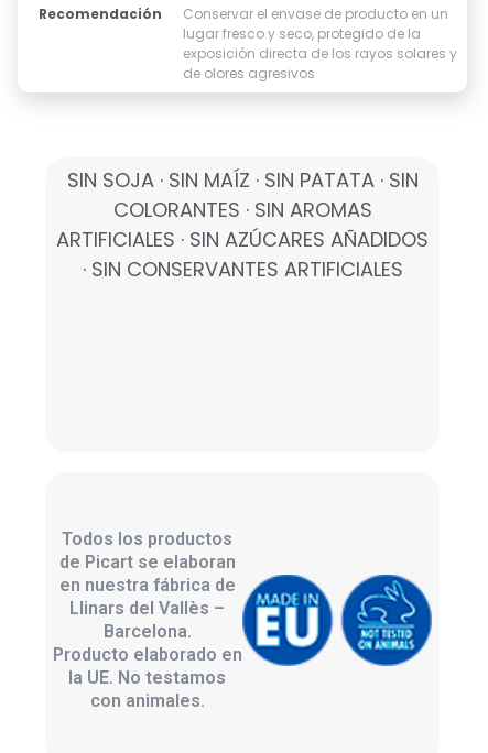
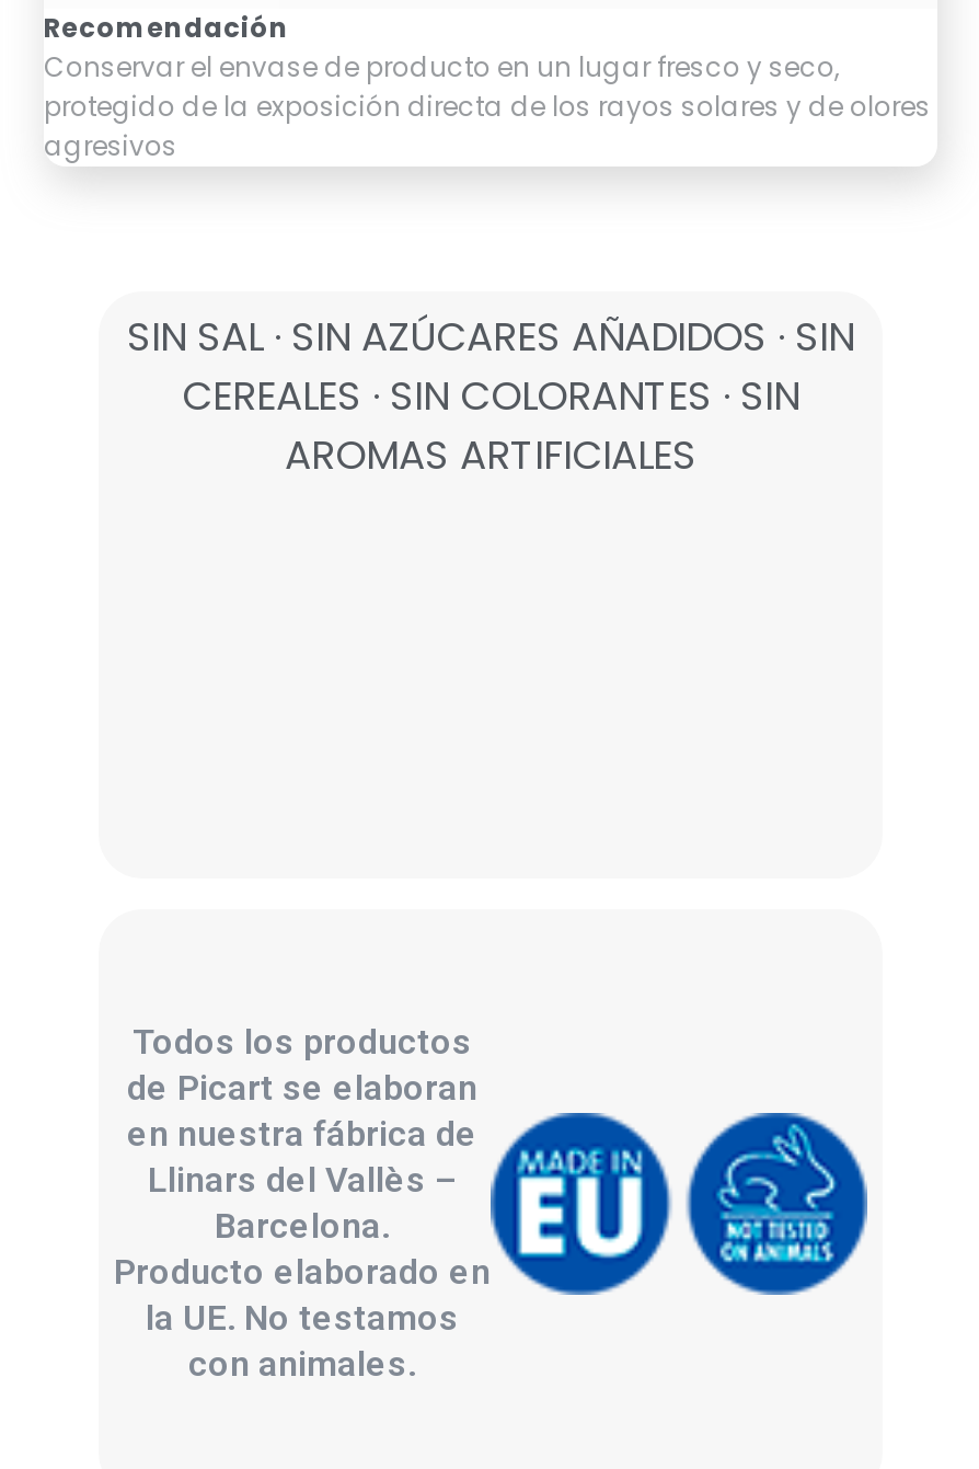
- SIN SOJA · SIN MAÍZ · SIN PATATA · SIN
- COLORANTES · SIN AROMAS
- ARTIFICIALES · SIN AZÚCARES AÑADIDOS
- · SIN CONSERVANTES ARTIFICIALES
+ SIN SAL · SIN AZÚCARES AÑADIDOS · SIN
+ CEREALES · SIN COLORANTES · SIN
+ AROMAS ARTIFICIALES
